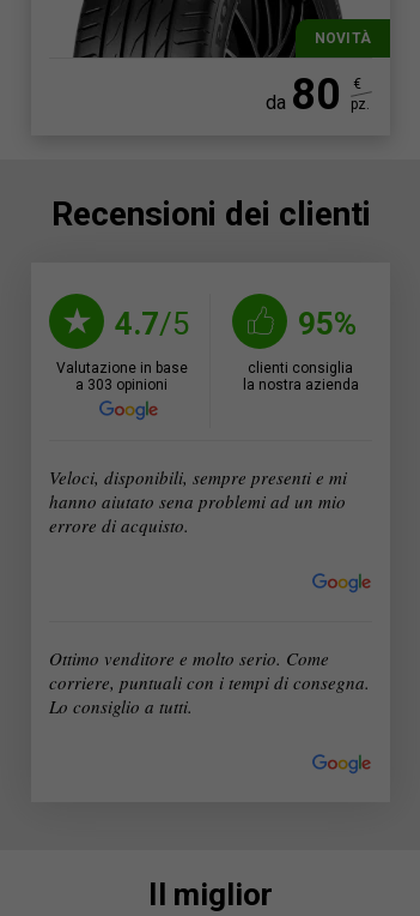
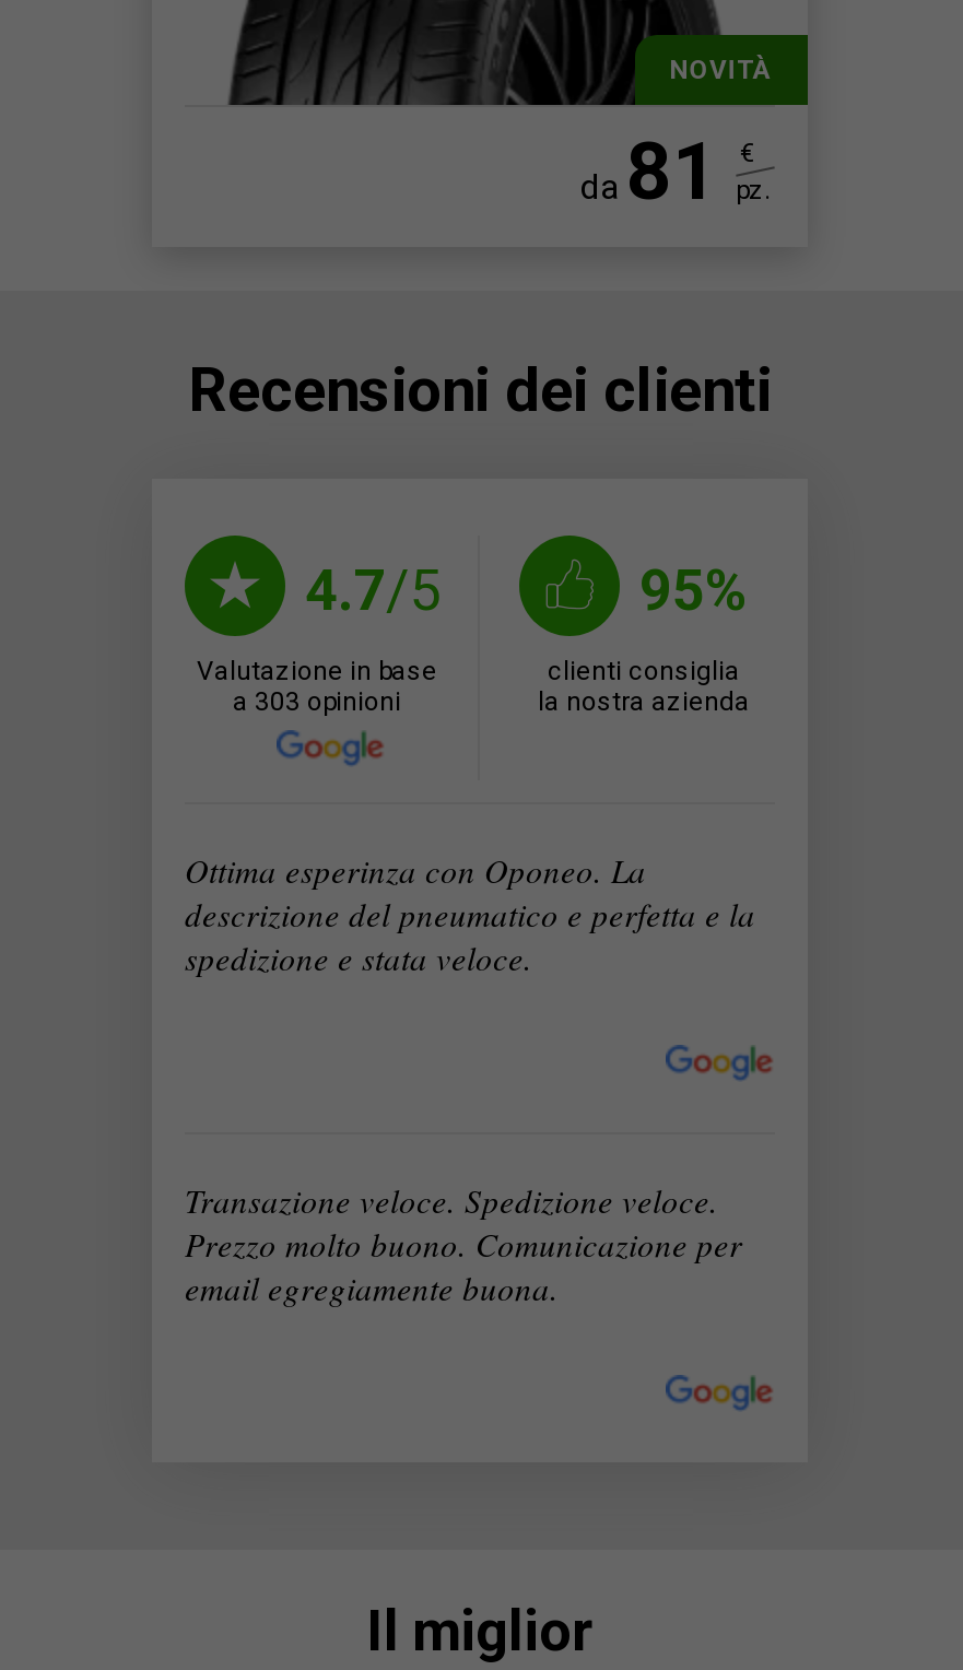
- da 80
+ da 81

- Veloci, disponibili, sempre presenti e mi
- hanno aiutato sena problemi ad un mio
- errore di acquisto.
+ Ottima esperinza con Oponeo. La
+ descrizione del pneumatico e perfetta e la
+ spedizione e stata veloce.

- Ottimo venditore e molto serio. Come
- corriere, puntuali con i tempi di consegna.
- Lo consiglio a tutti.
+ Transazione veloce. Spedizione veloce.
+ Prezzo molto buono. Comunicazione per
+ email egregiamente buona.
